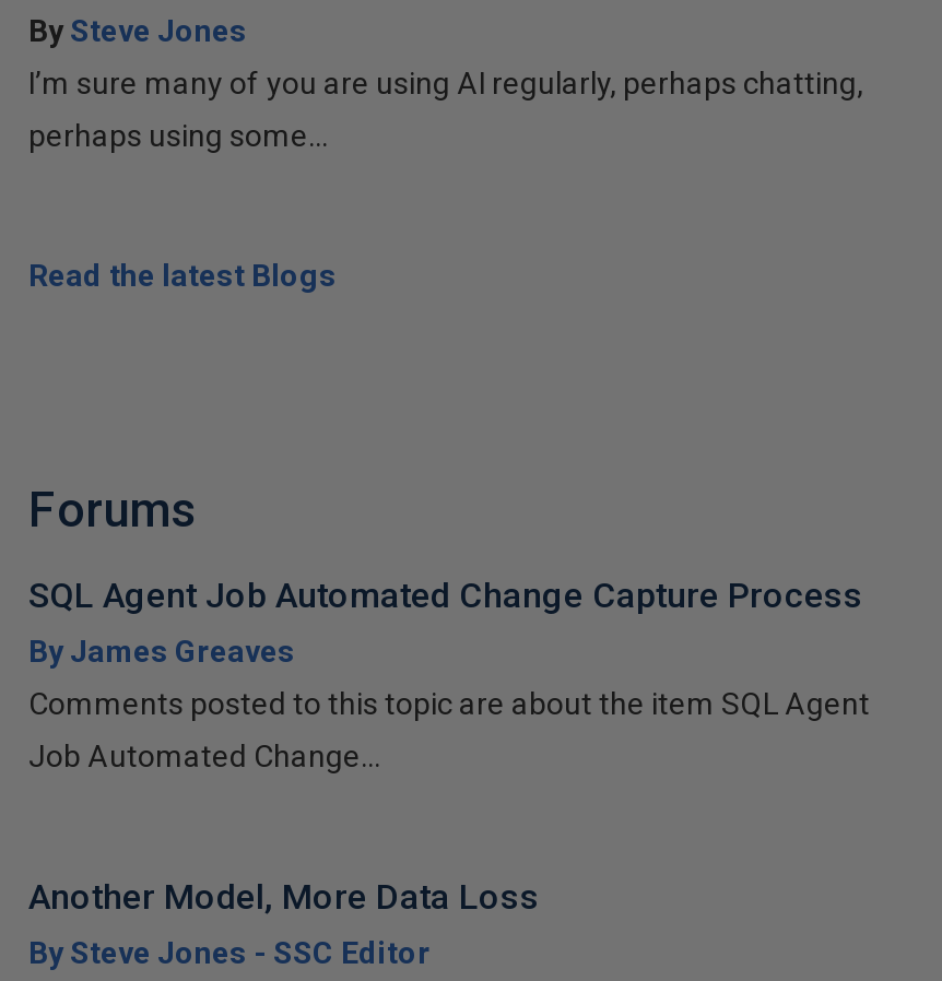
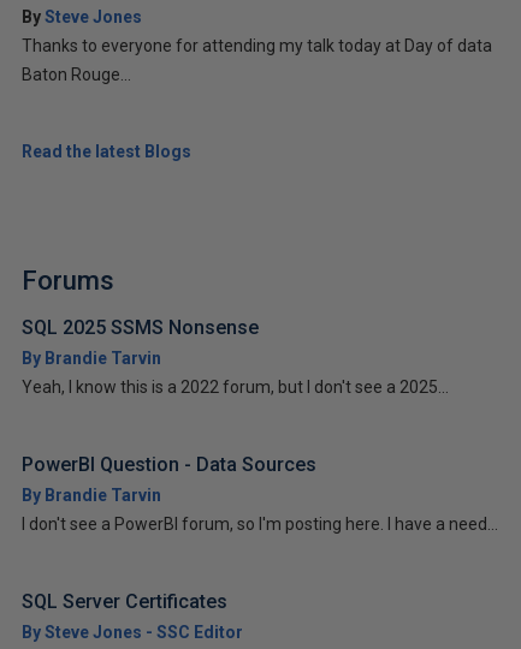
- I’m sure many of you are using AI regularly, perhaps chatting,
+ Thanks to everyone for attending my talk today at Day of data

- perhaps using some...
+ Baton Rouge...

- SQL Agent Job Automated Change Capture Process
- By James Greaves
- Comments posted to this topic are about the item SQL Agent
- Job Automated Change...
- Another Model, More Data Loss
+ SQL 2025 SSMS Nonsense
+ By Brandie Tarvin
+ Yeah, I know this is a 2022 forum, but I don't see a 2025...
+ PowerBI Question - Data Sources
+ By Brandie Tarvin
+ I don't see a PowerBI forum, so I'm posting here. I have a need...
+ SQL Server Certificates
